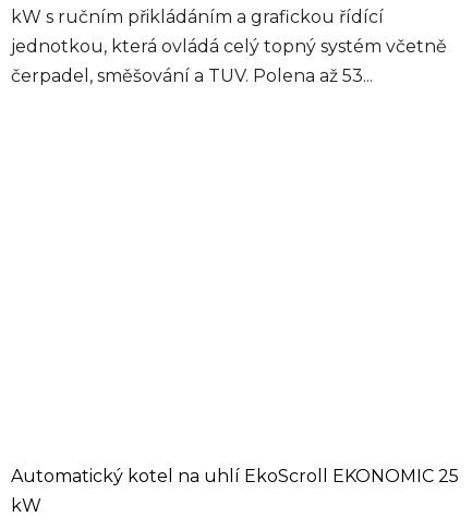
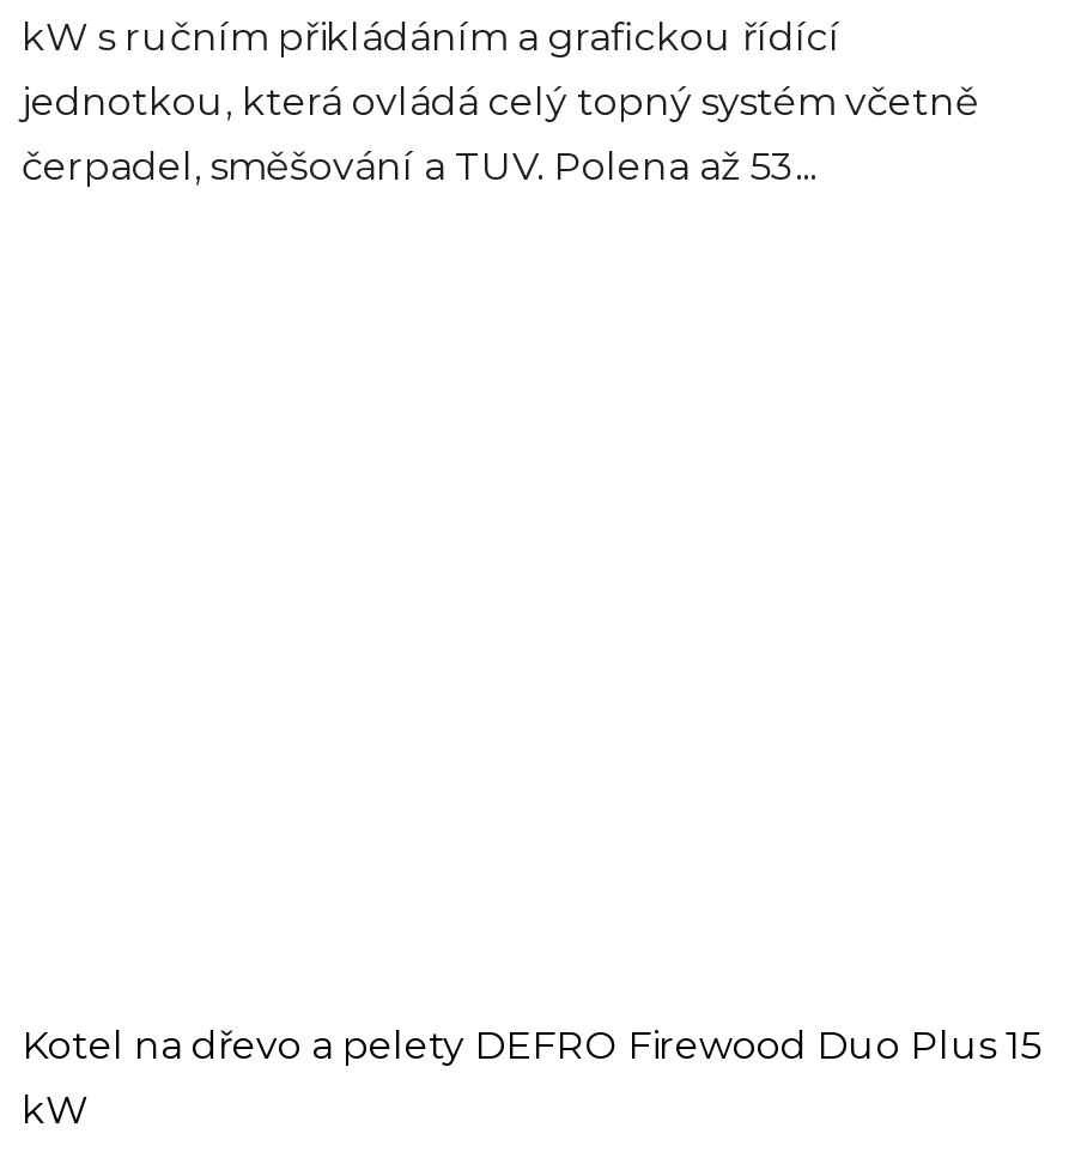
- Automatický kotel na uhlí EkoScroll EKONOMIC 25
+ Kotel na dřevo a pelety DEFRO Firewood Duo Plus 15
